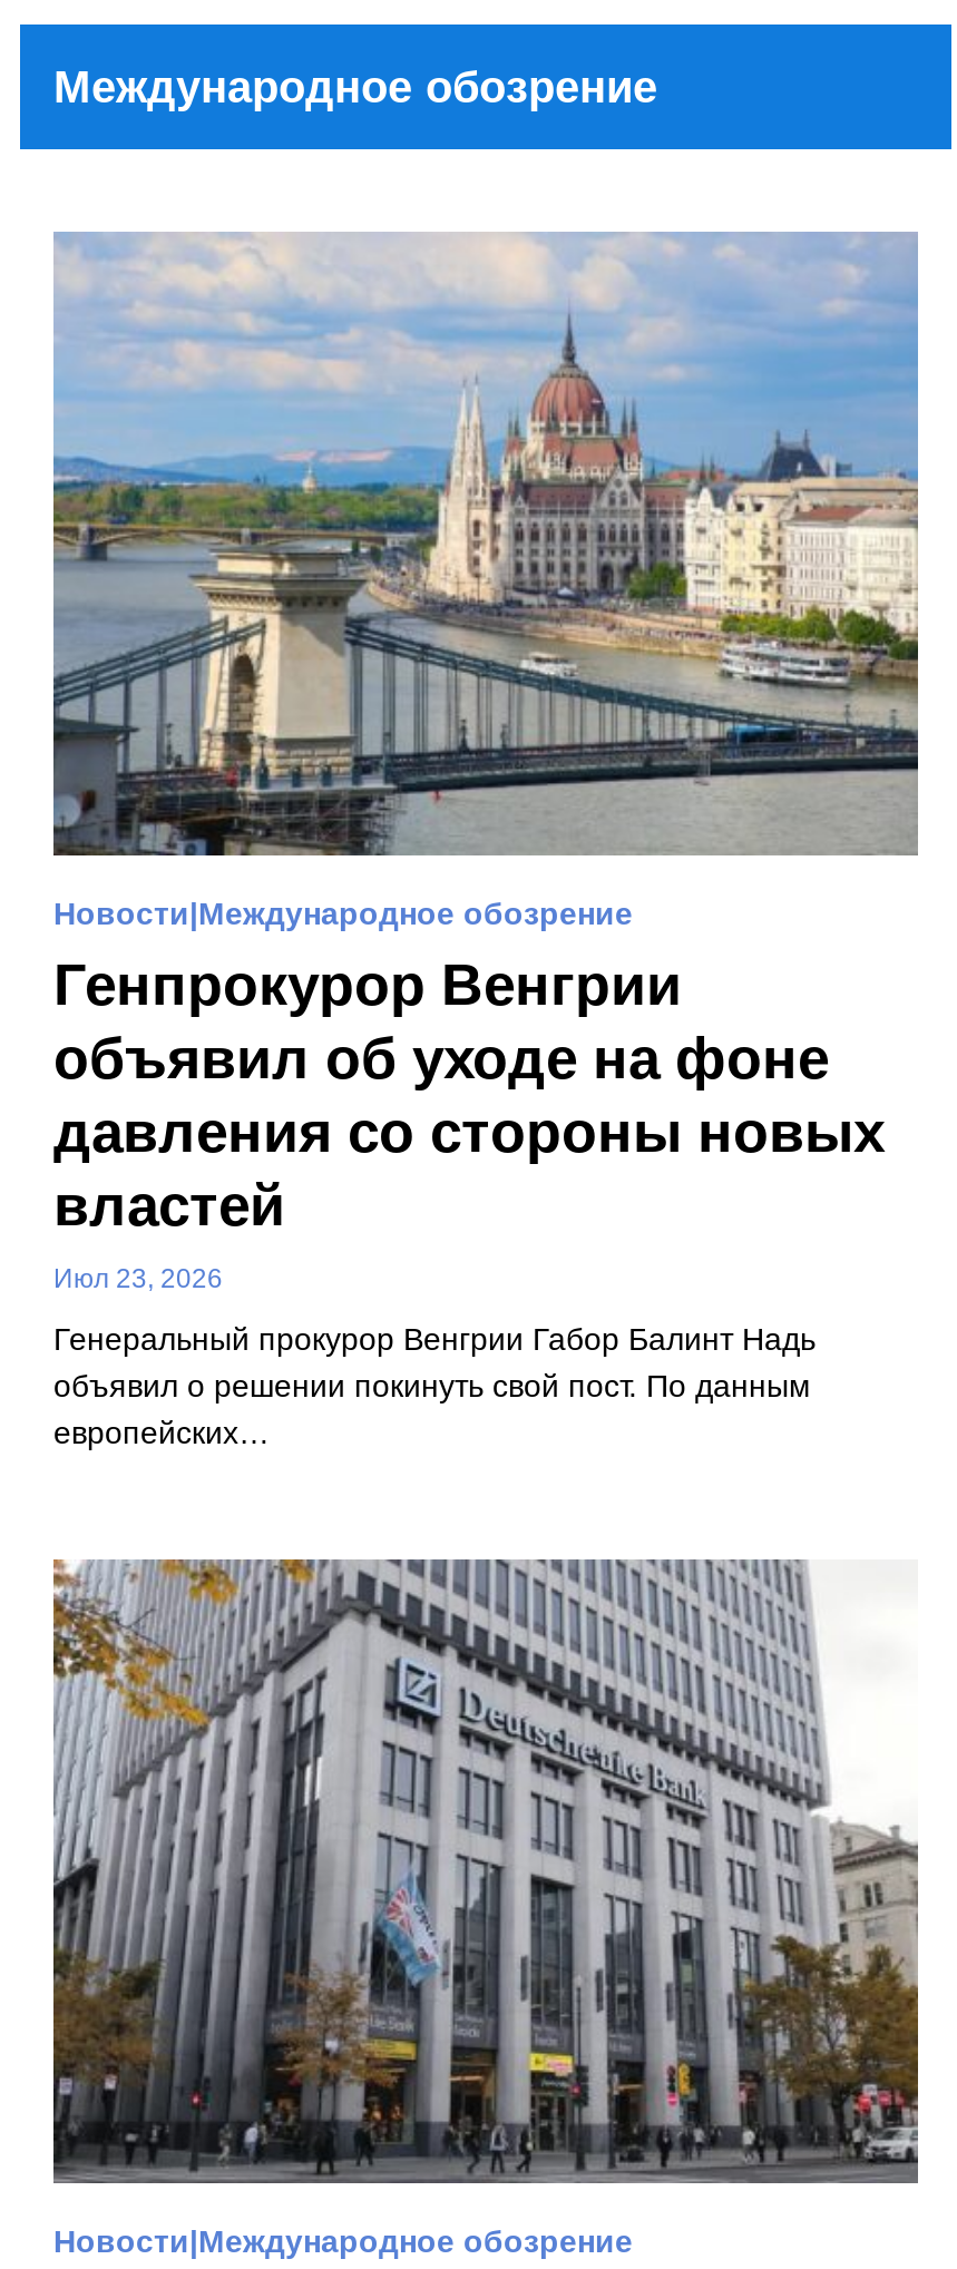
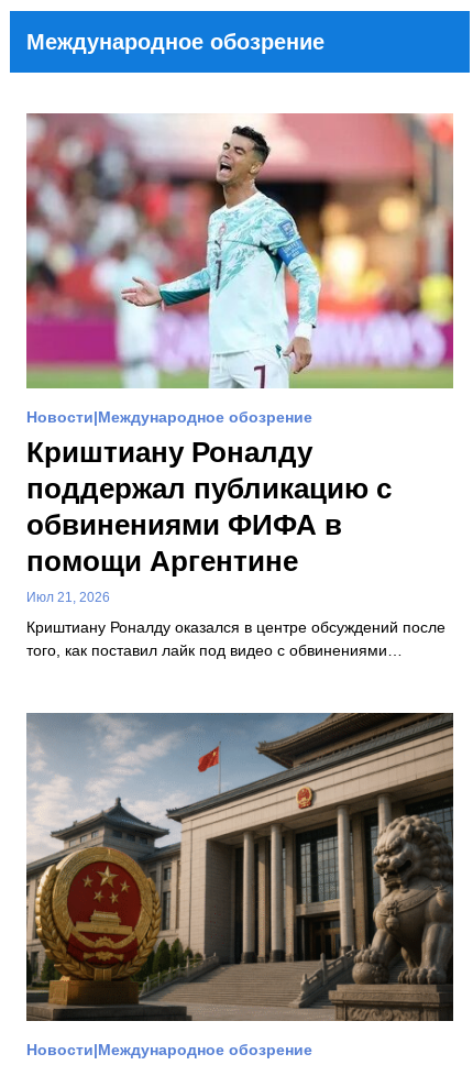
- [image]
+ [image]

- Генпрокурор Венгрии
- объявил об уходе на фоне
- давления со стороны новых
- властей
- Июл 23, 2026
+ Криштиану Роналду
+ поддержал публикацию с
+ обвинениями ФИФА в
+ помощи Аргентине
+ Июл 21, 2026

- Генеральный прокурор Венгрии Габор Балинт Надь
- объявил о решении покинуть свой пост. По данным
- европейских…
+ Криштиану Роналду оказался в центре обсуждений после
+ того, как поставил лайк под видео с обвинениями…

- [image]
+ [image]
